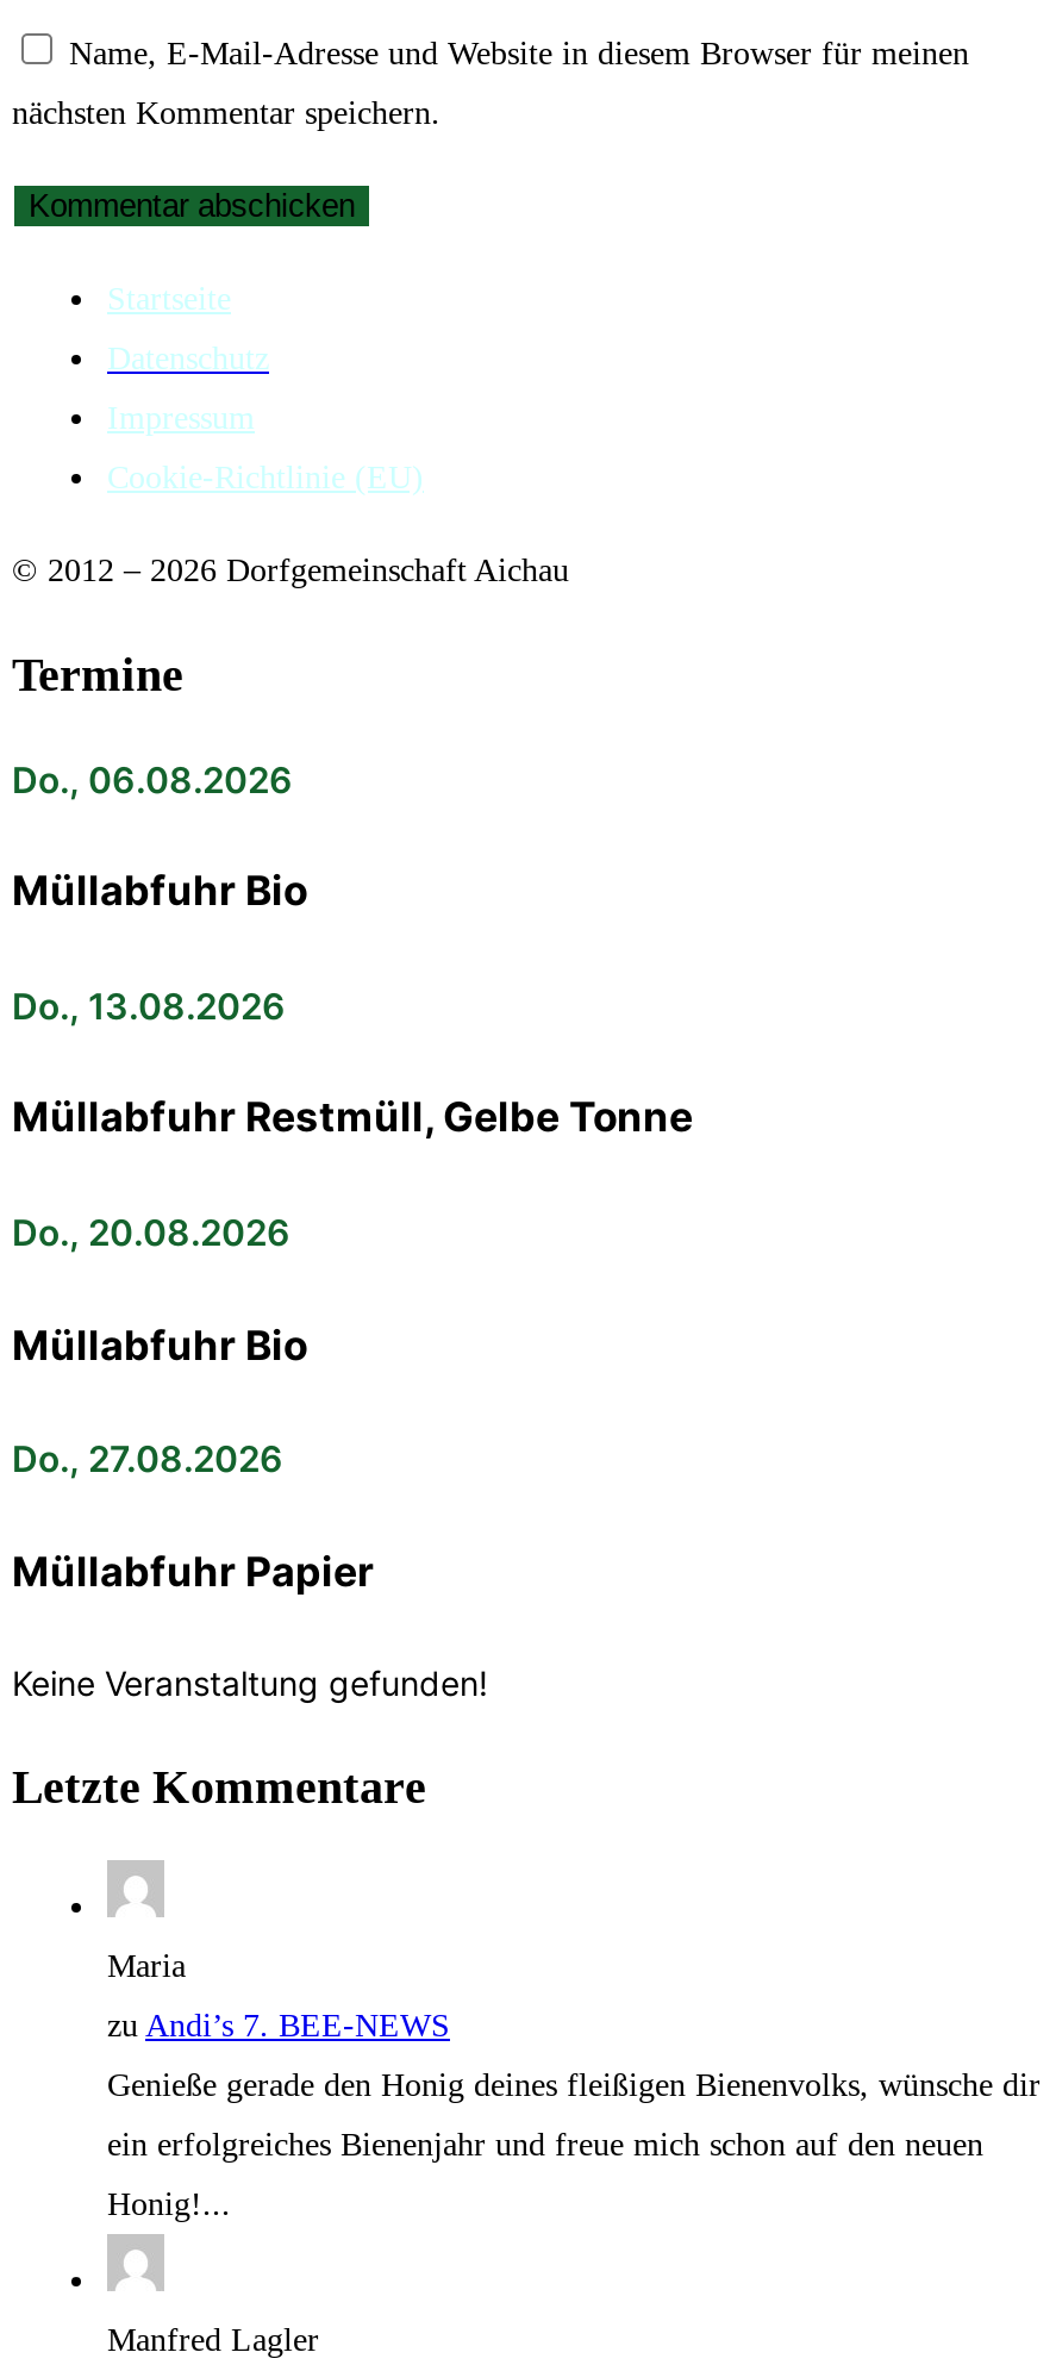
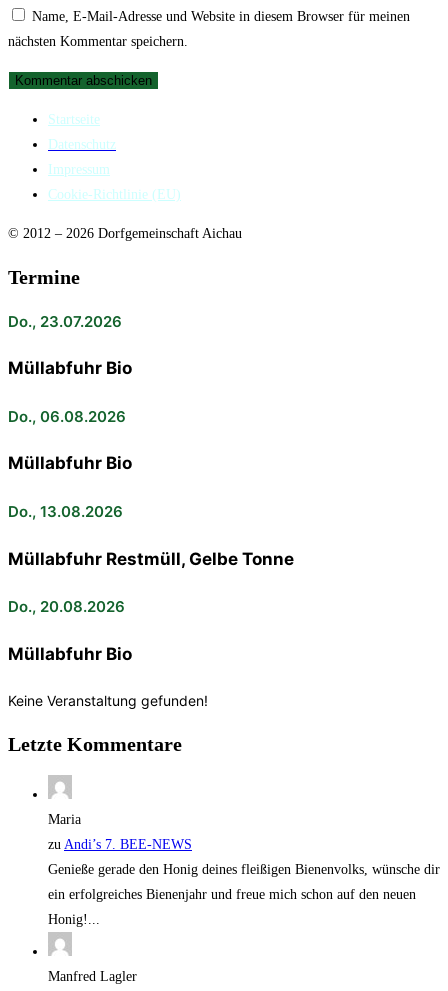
+ Do., 23.07.2026
+ Müllabfuhr Bio

moved down: Do., 06.08.2026 | Müllabfuhr Bio | Do., 13.08.2026 | Müllabfuhr Restmüll, Gelbe Tonne | Do., 20.08.2026 | Müllabfuhr Bio

- Do., 27.08.2026
- Müllabfuhr Papier
